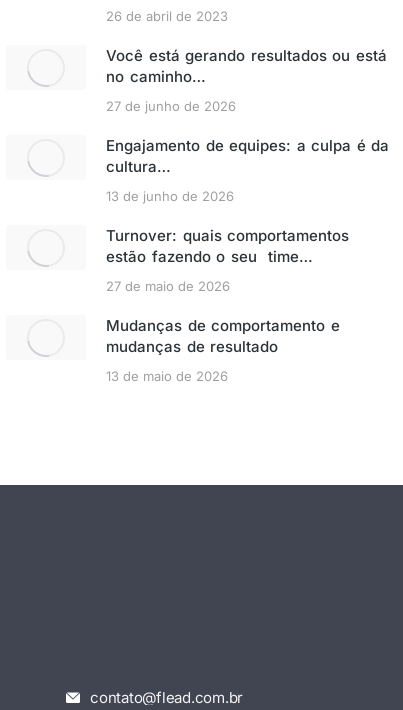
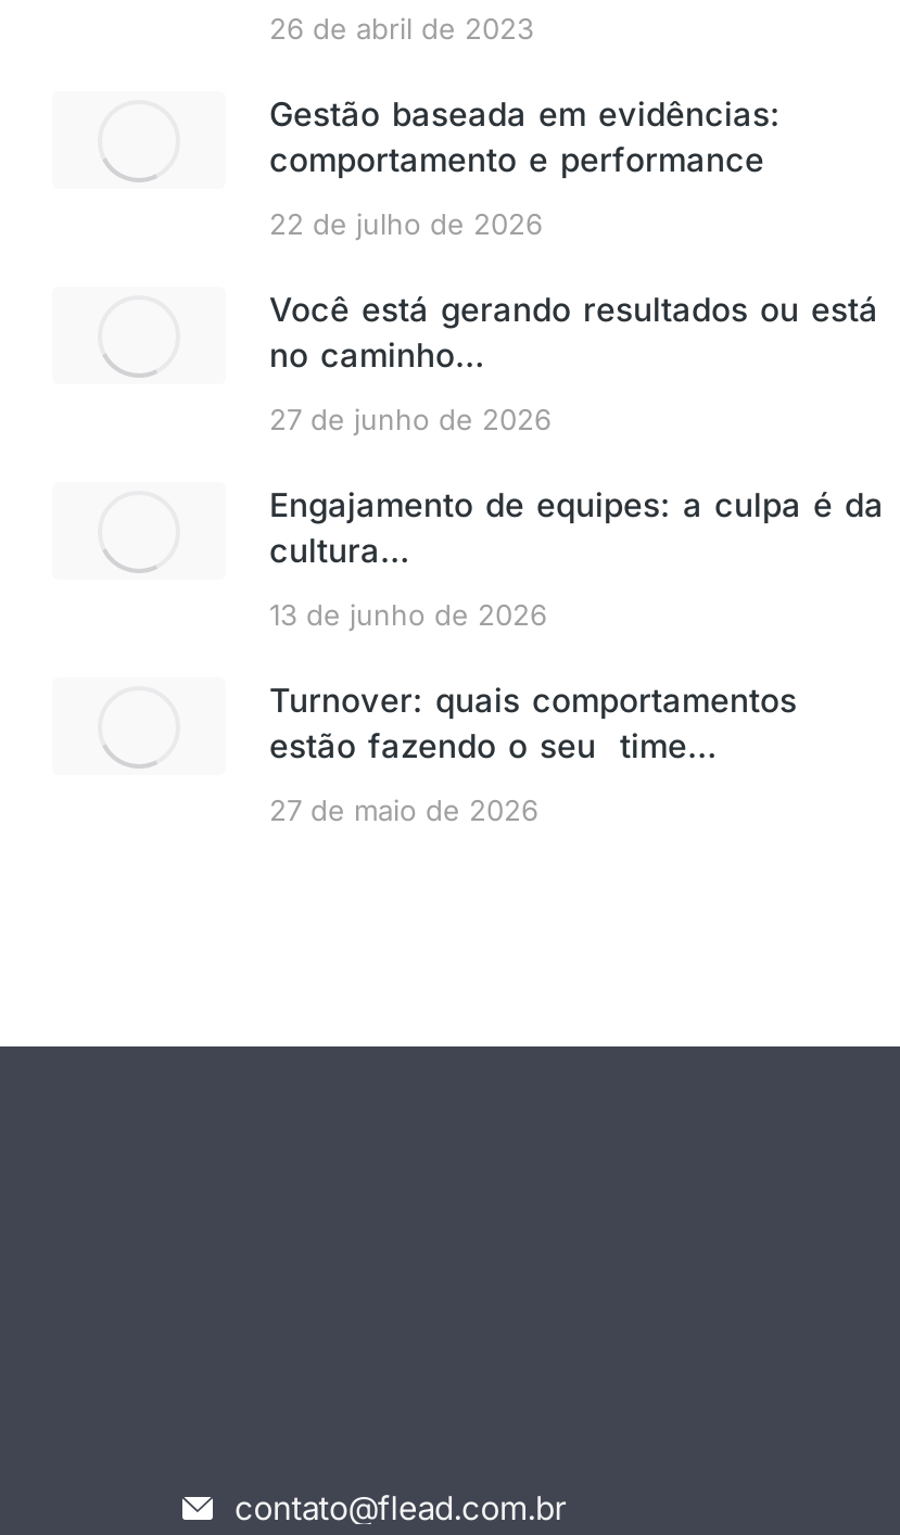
+ Gestão baseada em evidências:
+ comportamento e performance
+ 22 de julho de 2026

moved down: Você está gerando resultados ou está | no caminho… | 27 de junho de 2026 | ... | estão fazendo o seu time… | 27 de maio de 2026

- Mudanças de comportamento e
- mudanças de resultado
- 13 de maio de 2026
